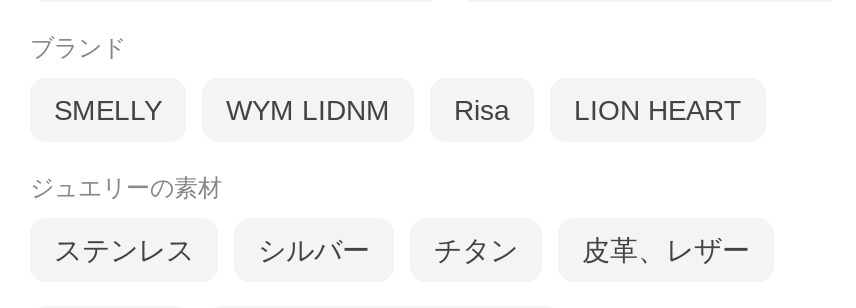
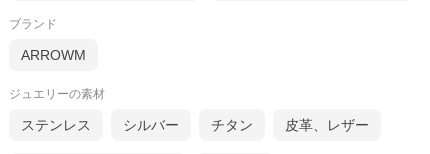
- SMELLY
- WYM LIDNM
- Risa
- LION HEART
+ ARROWM
